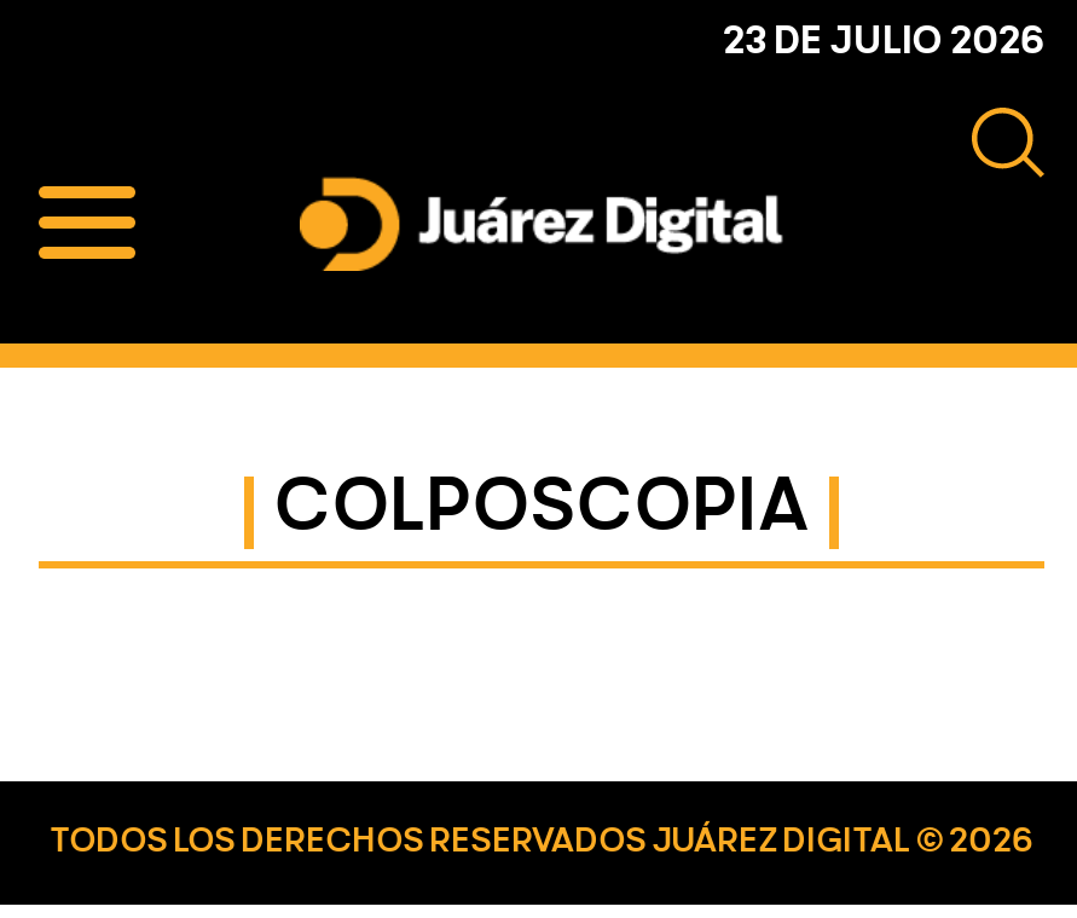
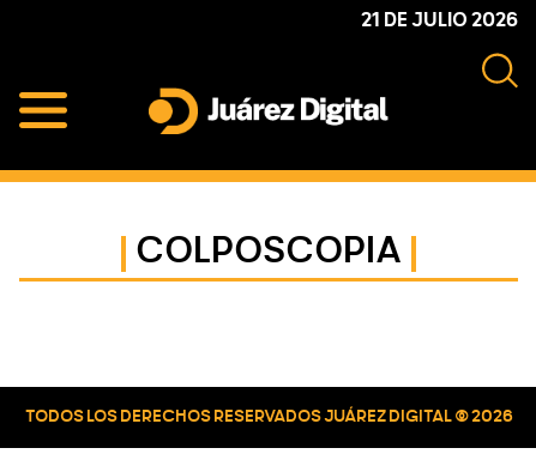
- 23 DE JULIO 2026
+ 21 DE JULIO 2026
